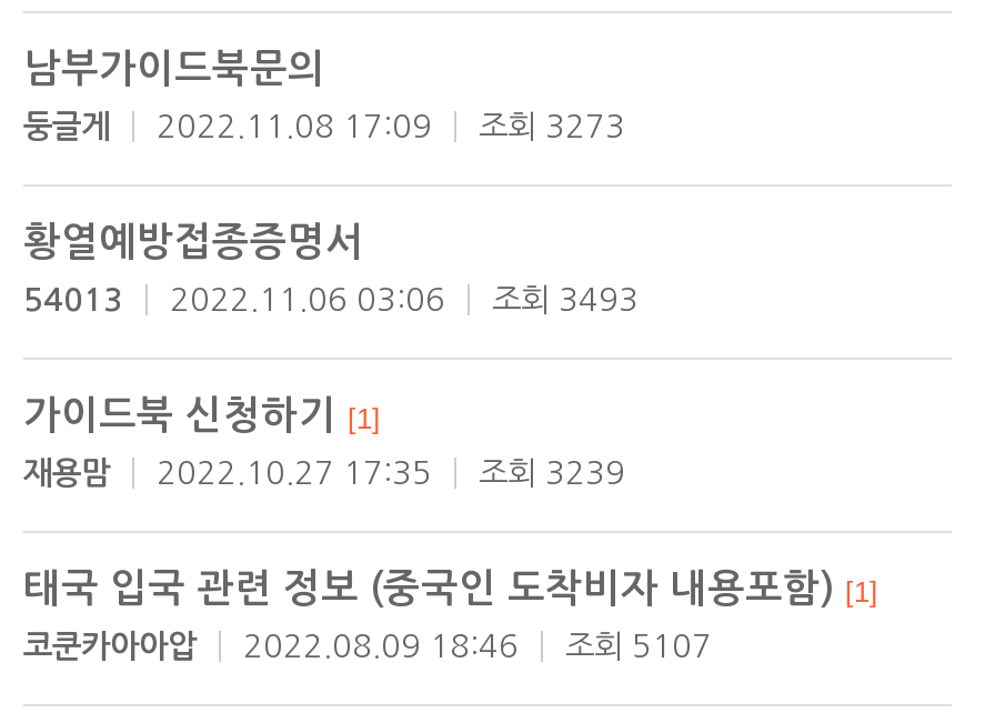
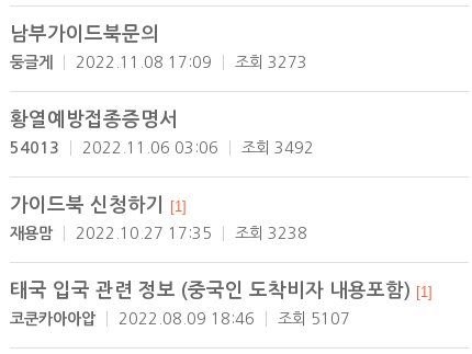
- 54013 2022.11.06 03:06 조회 3493
+ 54013 2022.11.06 03:06 조회 3492

- 재용맘 2022.10.27 17:35 조회 3239
+ 재용맘 2022.10.27 17:35 조회 3238
